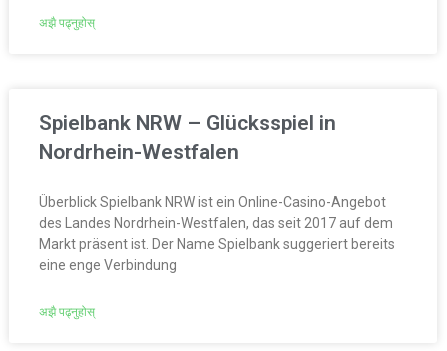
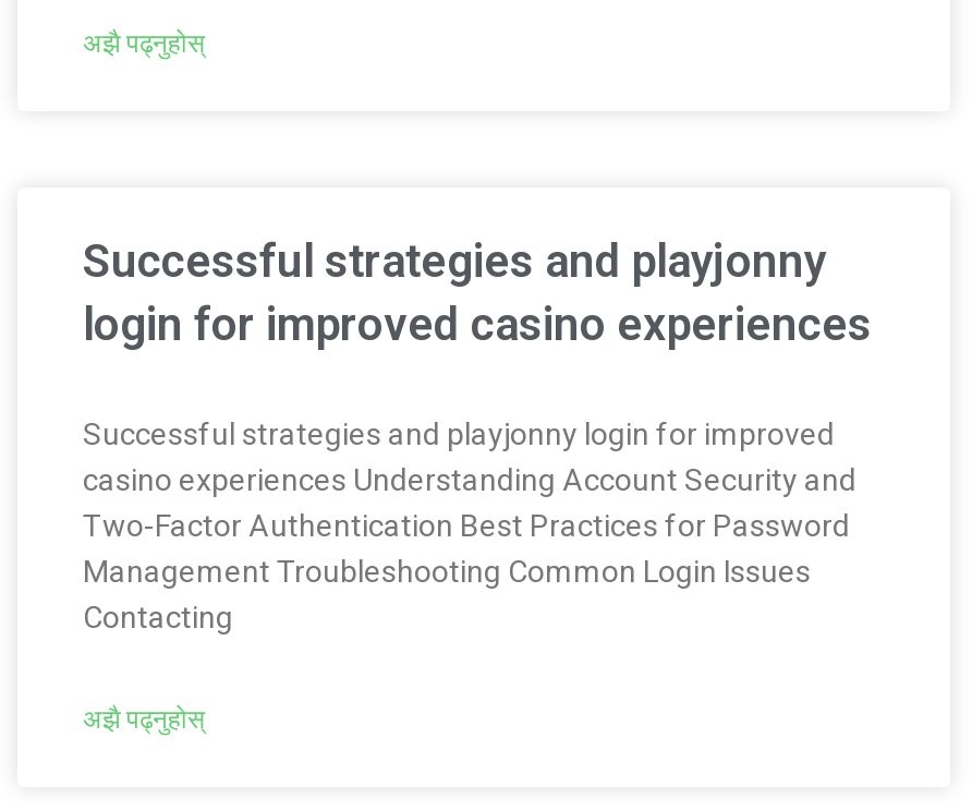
- Spielbank NRW – Glücksspiel in
- Nordrhein-Westfalen
+ Successful strategies and playjonny
+ login for improved casino experiences

- Überblick Spielbank NRW ist ein Online-Casino-Angebot
- des Landes Nordrhein-Westfalen, das seit 2017 auf dem
- Markt präsent ist. Der Name Spielbank suggeriert bereits
- eine enge Verbindung
+ Successful strategies and playjonny login for improved
+ casino experiences Understanding Account Security and
+ Two-Factor Authentication Best Practices for Password
+ Management Troubleshooting Common Login Issues
+ Contacting
